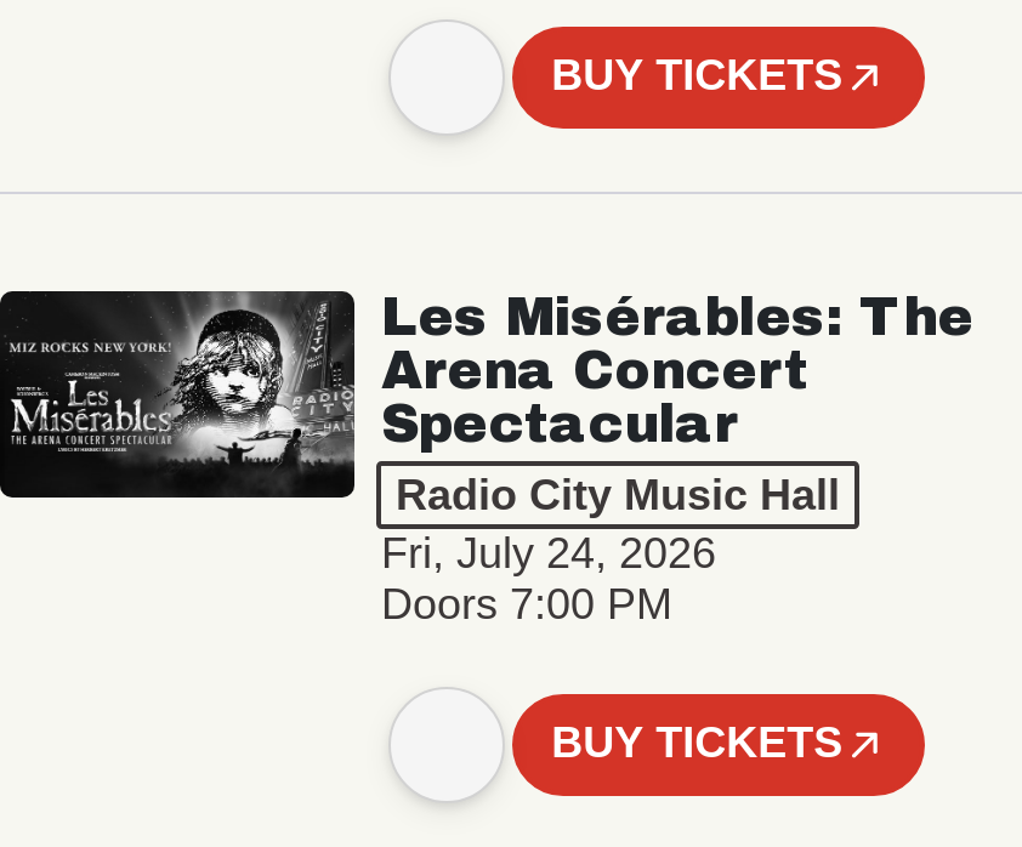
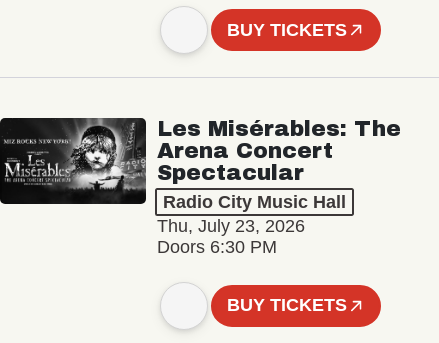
- Fri, July 24, 2026
+ Thu, July 23, 2026

- Doors 7:00 PM
+ Doors 6:30 PM
